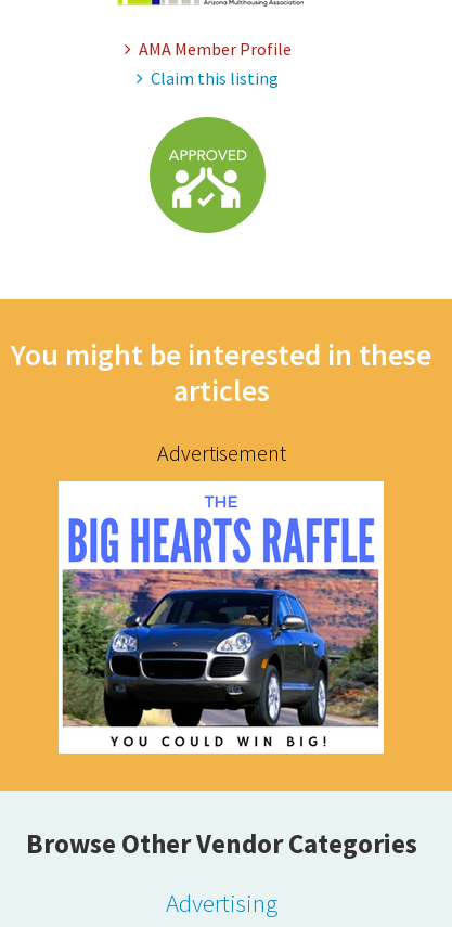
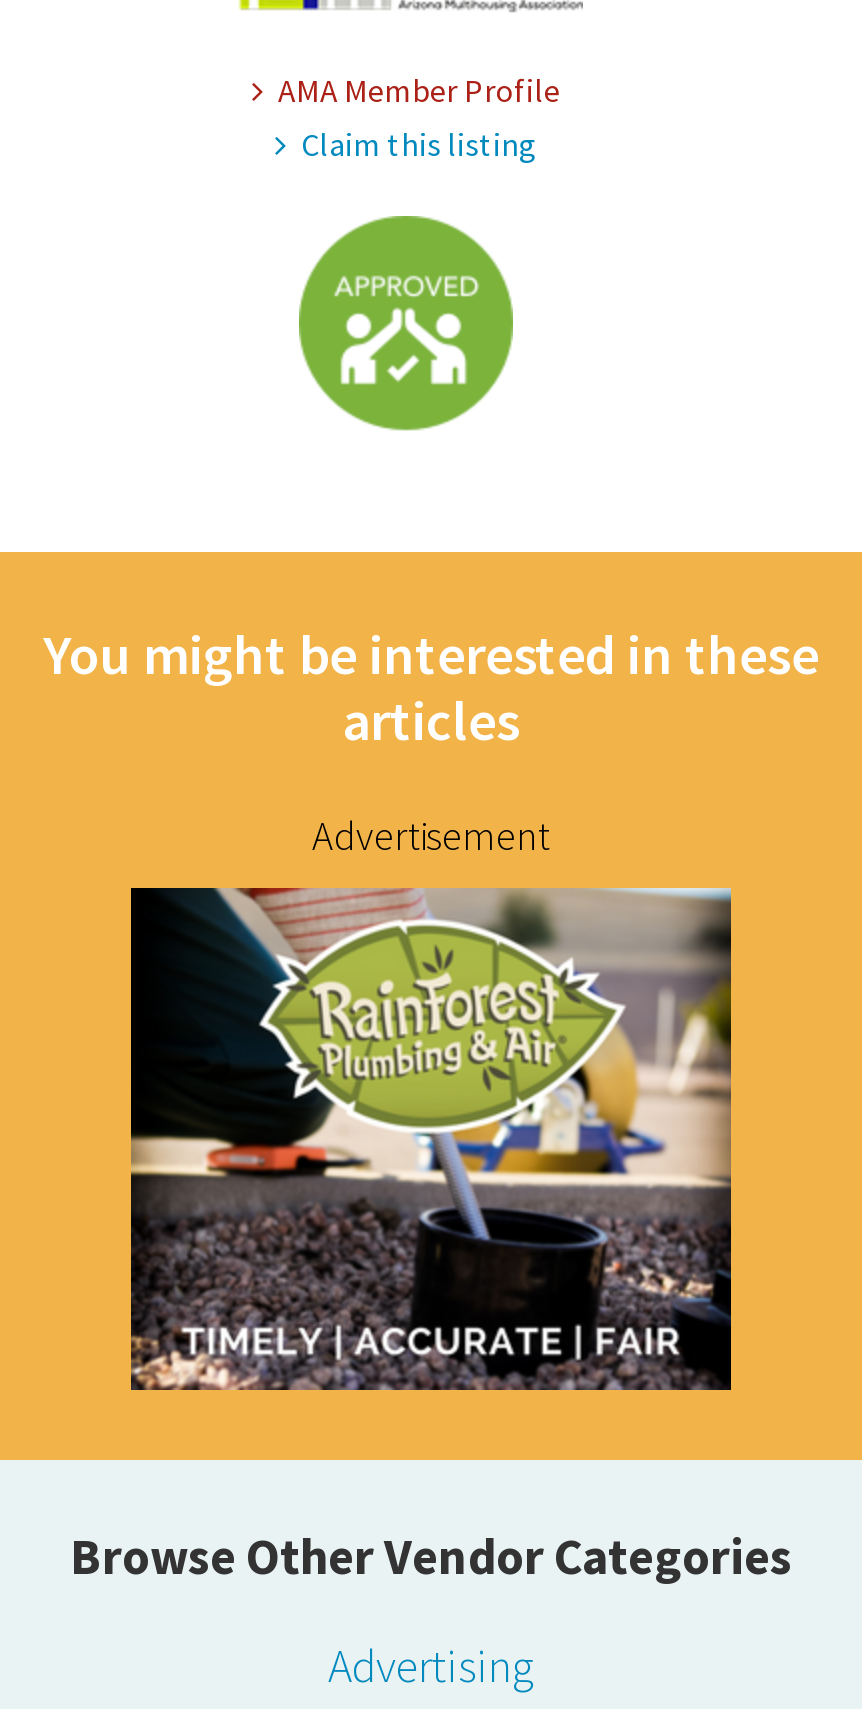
- [image]
+ [image]
